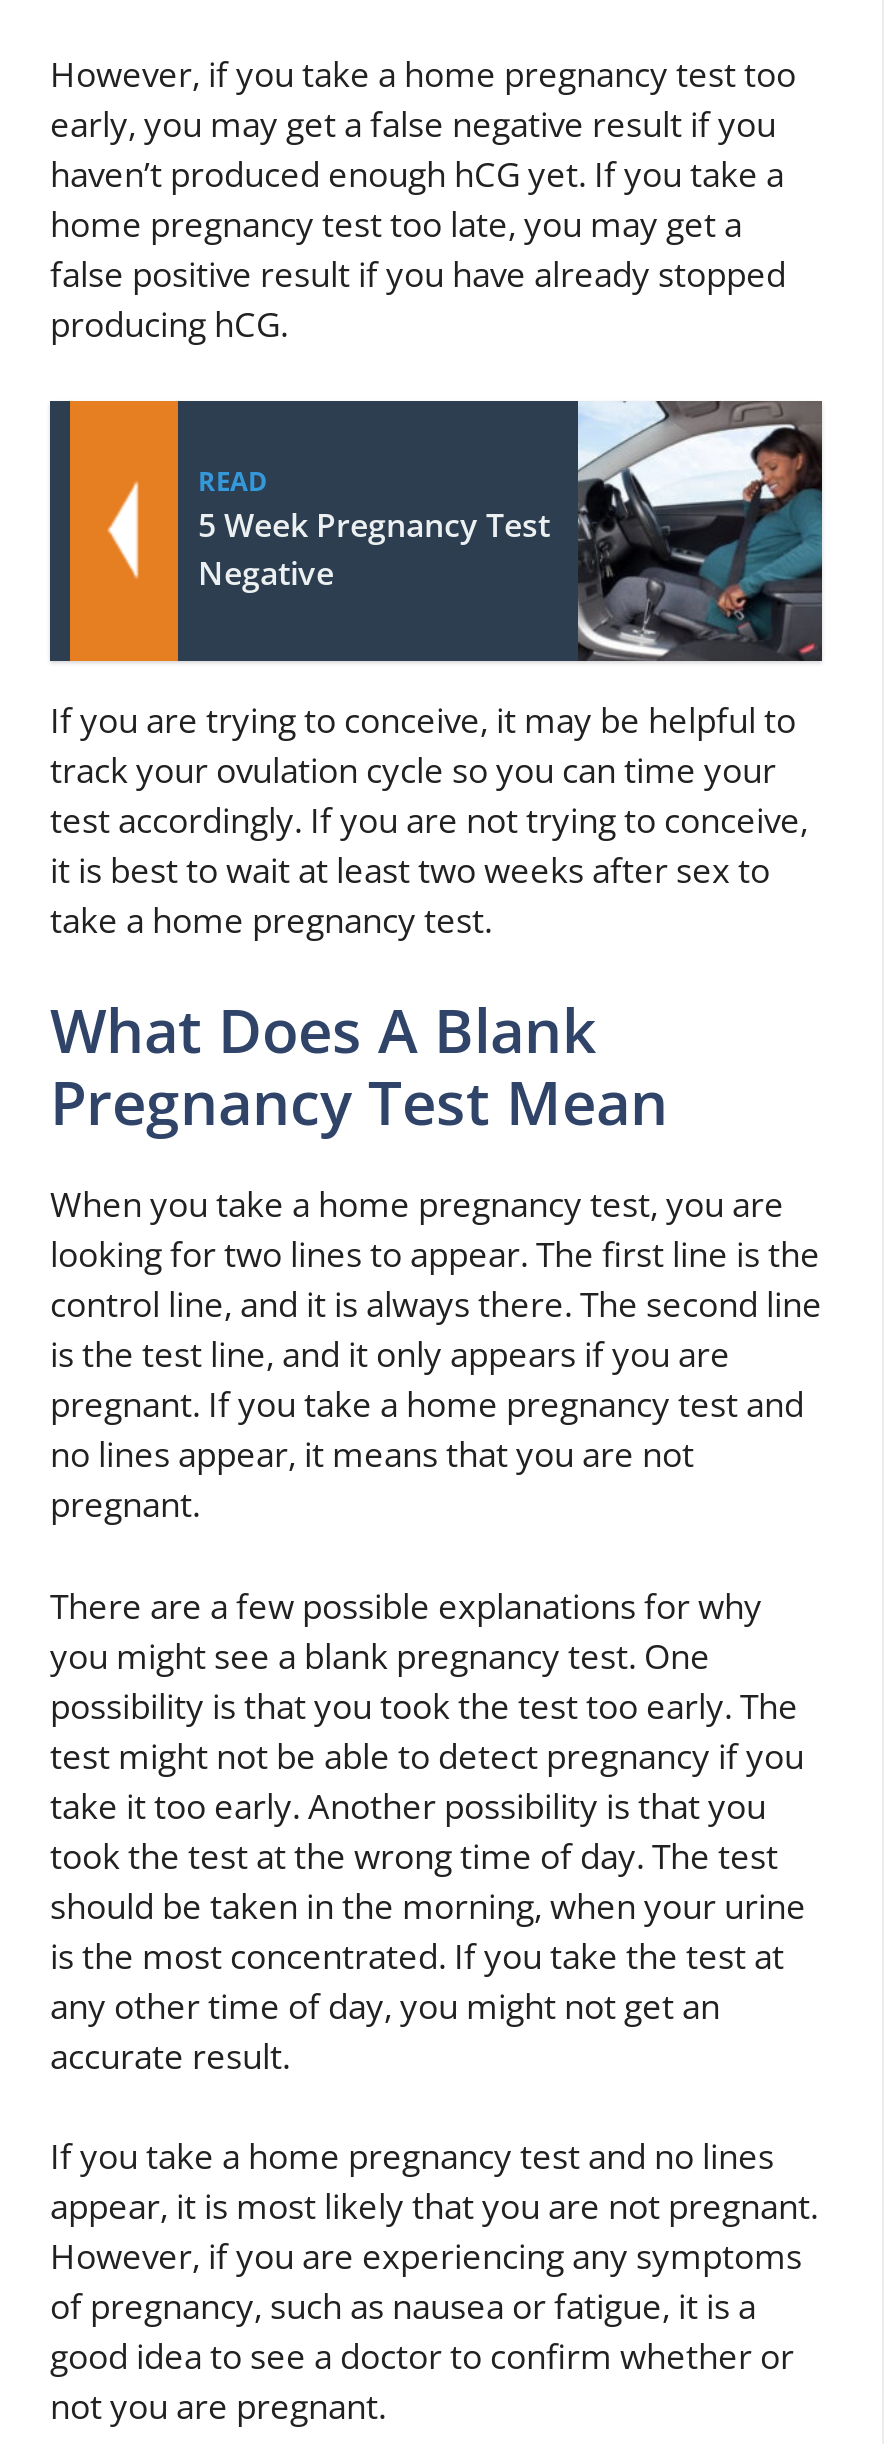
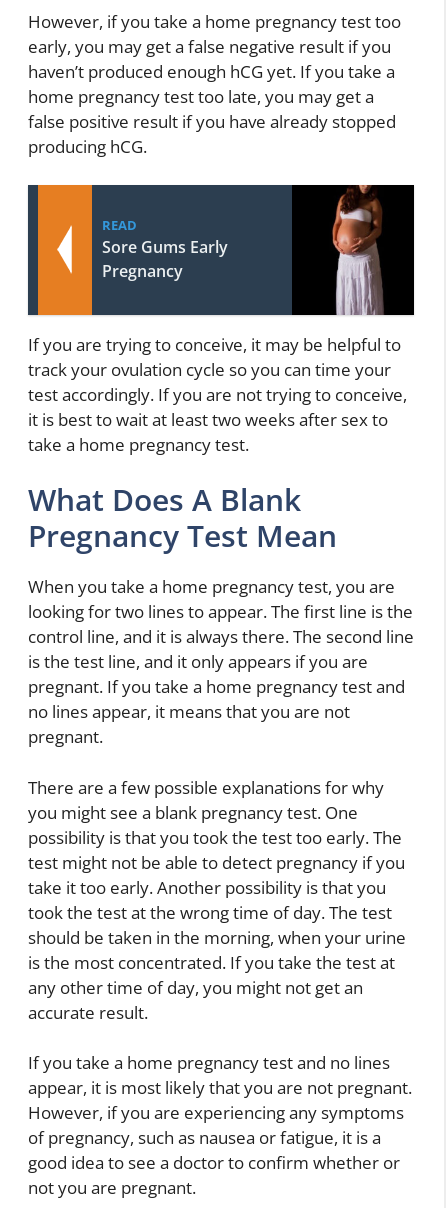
- [image]
+ [image]

- 5 Week Pregnancy Test
- Negative
+ Sore Gums Early
+ Pregnancy
